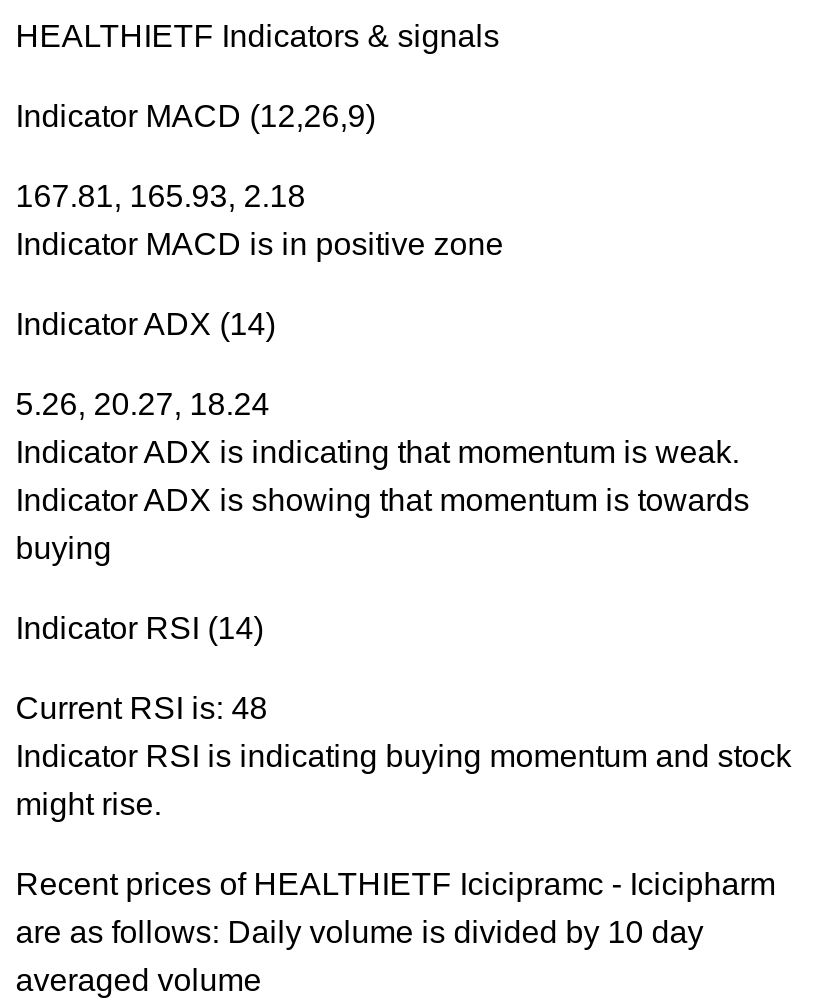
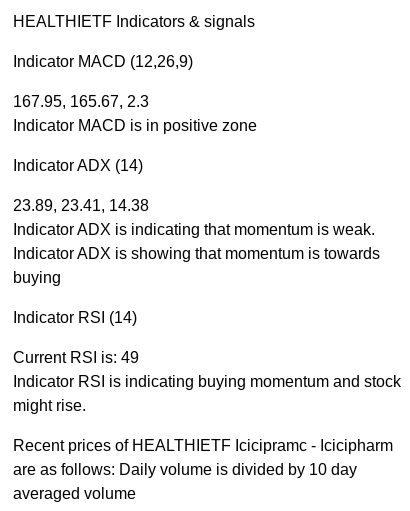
- 167.81, 165.93, 2.18
+ 167.95, 165.67, 2.3

- 5.26, 20.27, 18.24
+ 23.89, 23.41, 14.38

- Current RSI is: 48
+ Current RSI is: 49
